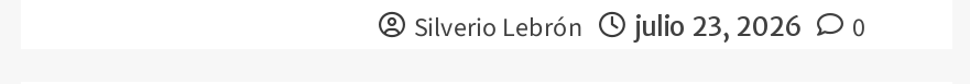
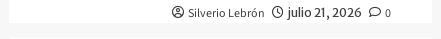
- Silverio Lebrón julio 23, 2026 0
+ Silverio Lebrón julio 21, 2026 0
